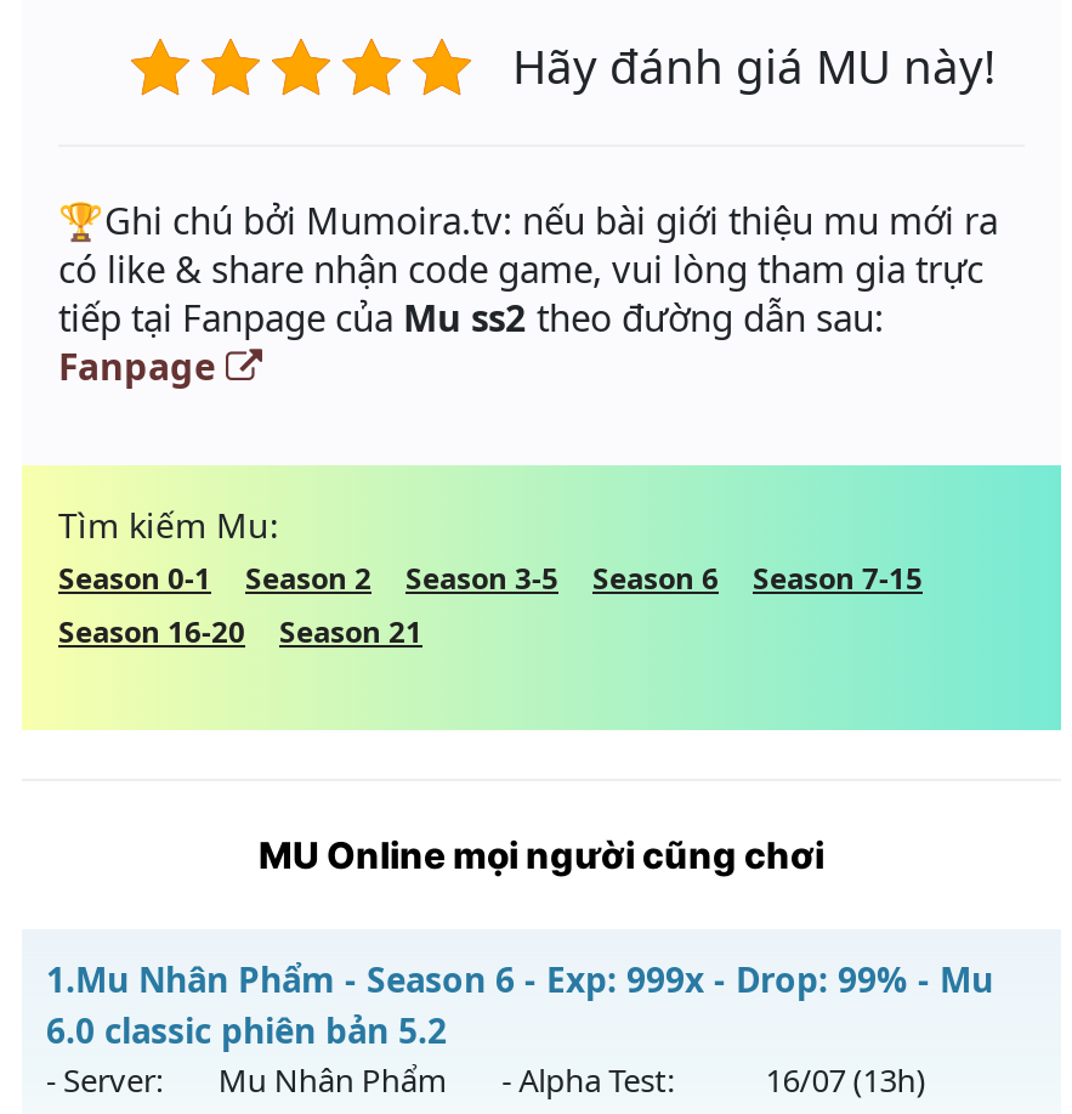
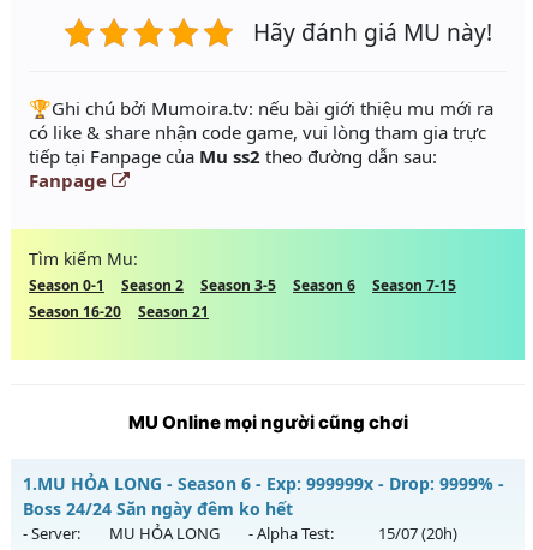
- 1.Mu Nhân Phẩm - Season 6 - Exp: 999x - Drop: 99% - Mu
- 6.0 classic phiên bản 5.2
+ 1.MU HỎA LONG - Season 6 - Exp: 999999x - Drop: 9999% -
+ Boss 24/24 Săn ngày đêm ko hết

- Mu Nhân Phẩm
+ MU HỎA LONG

- 16/07 (13h)
+ 15/07 (20h)
